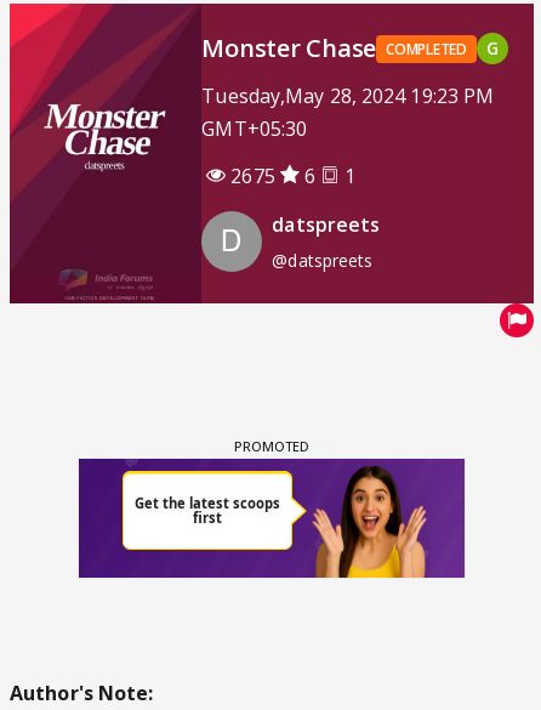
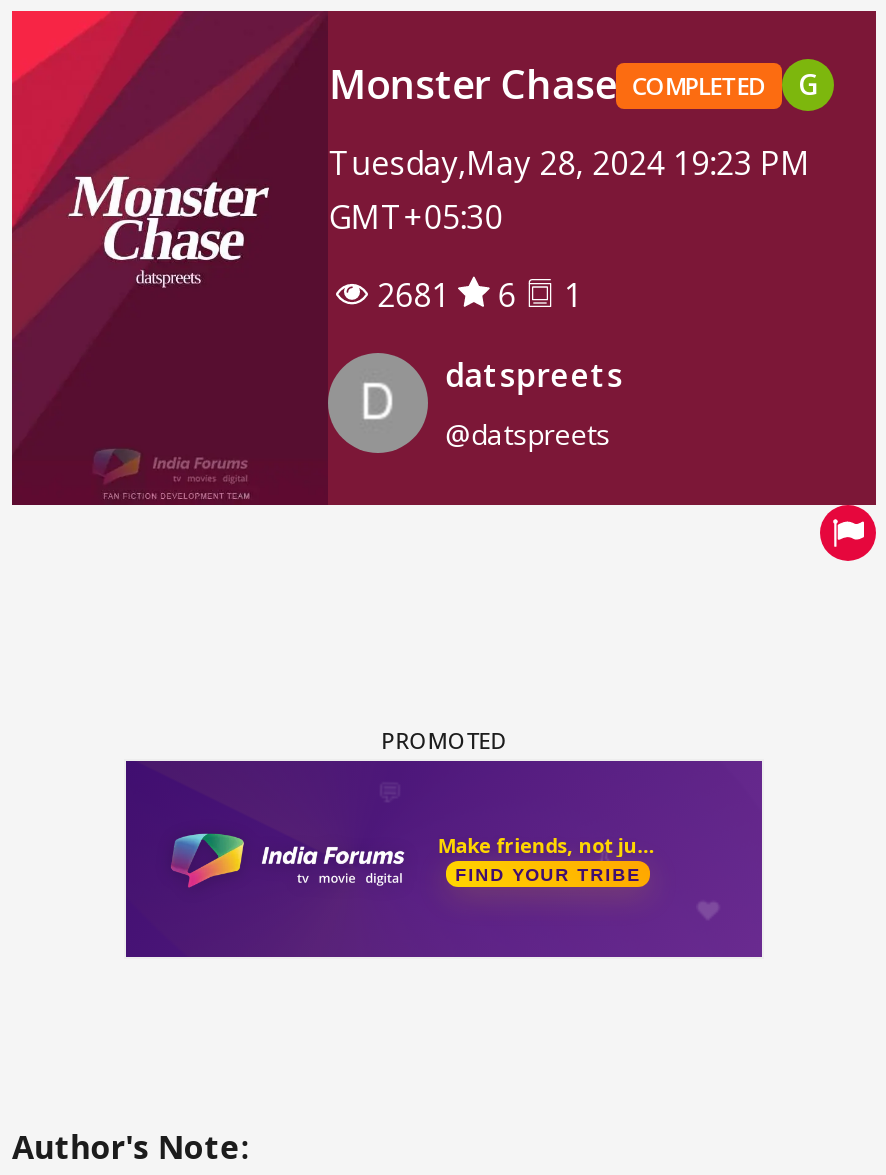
- 2675 6 1
+ 2681 6 1

- [image]
+ [image]
